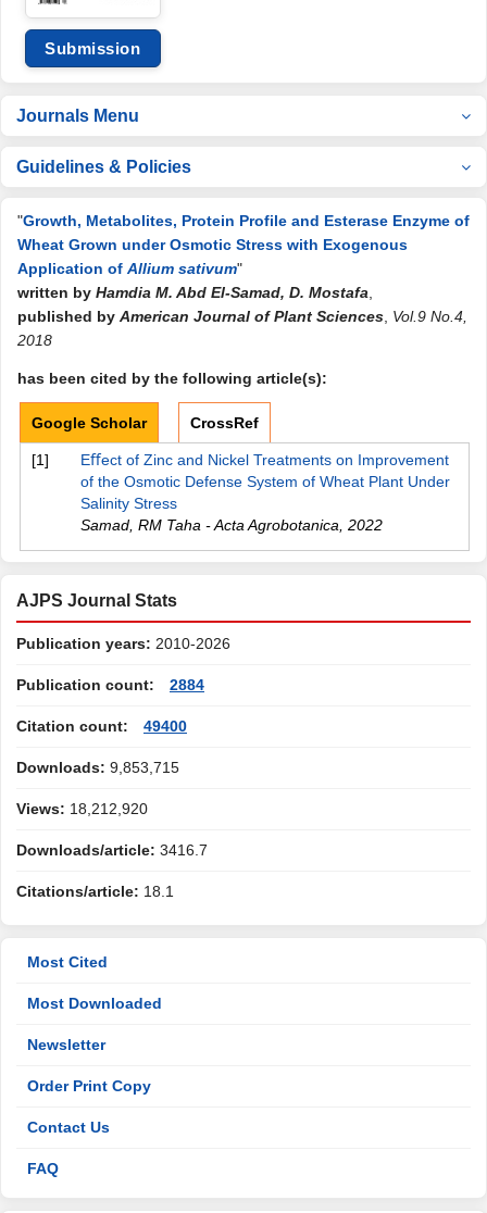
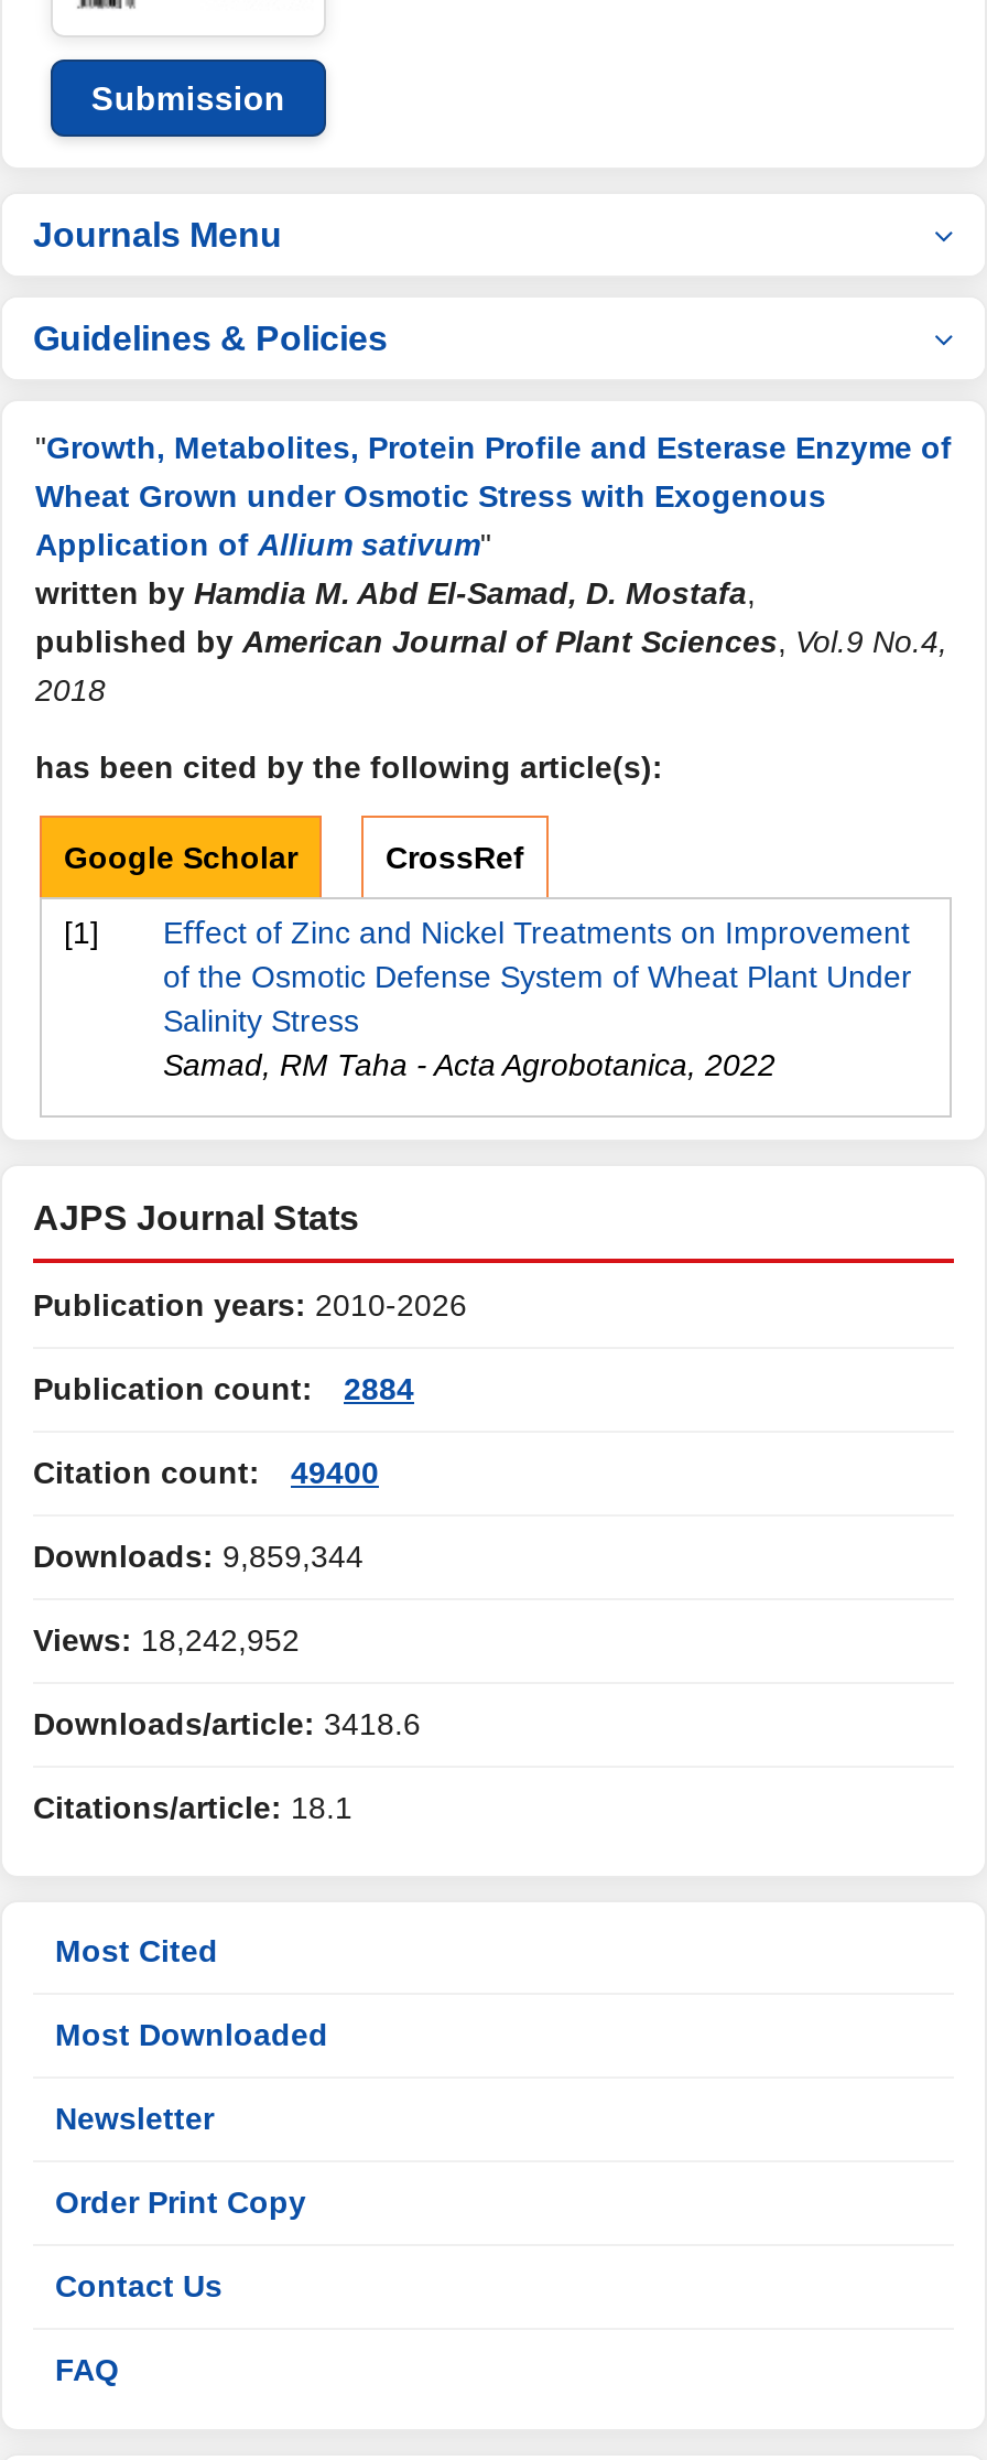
- Downloads: 9,853,715
+ Downloads: 9,859,344

- Views: 18,212,920
+ Views: 18,242,952

- Downloads/article: 3416.7
+ Downloads/article: 3418.6
